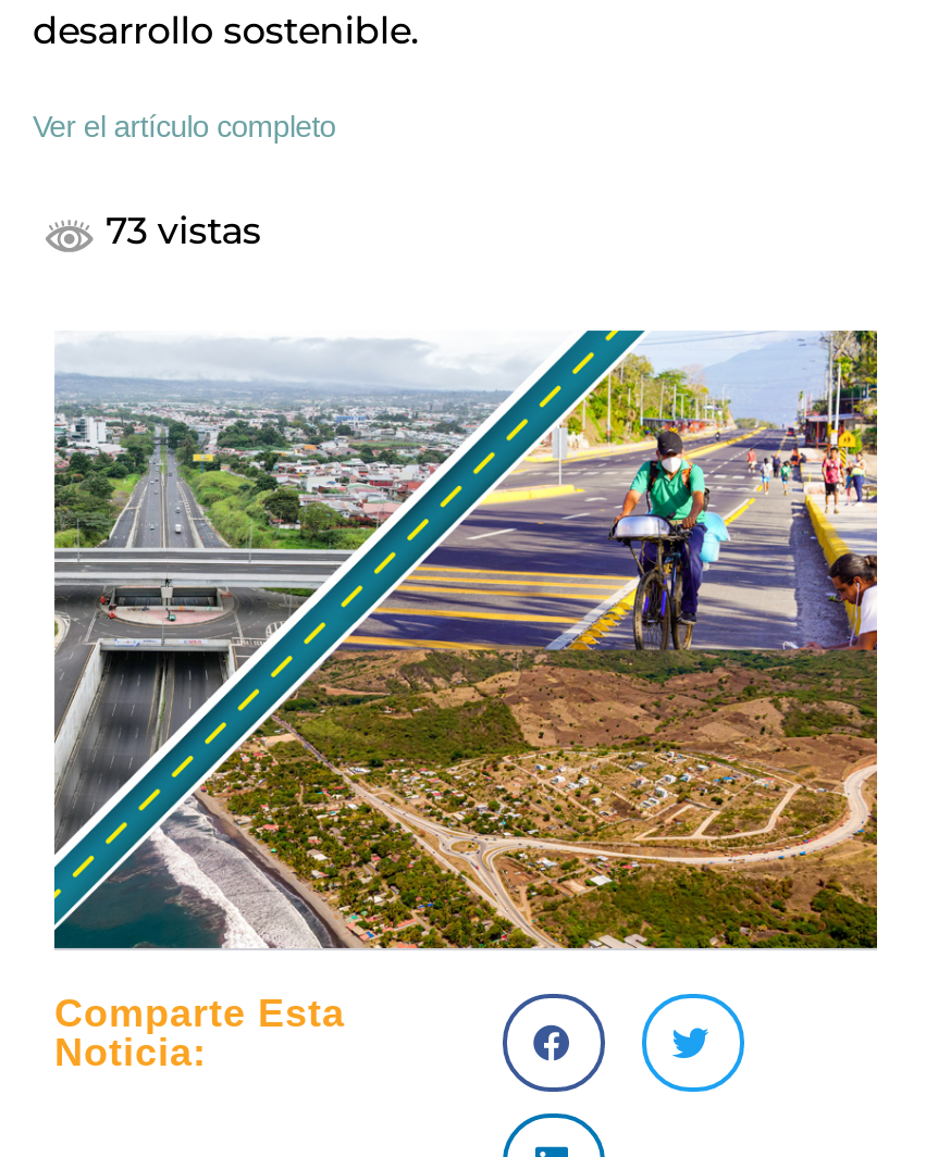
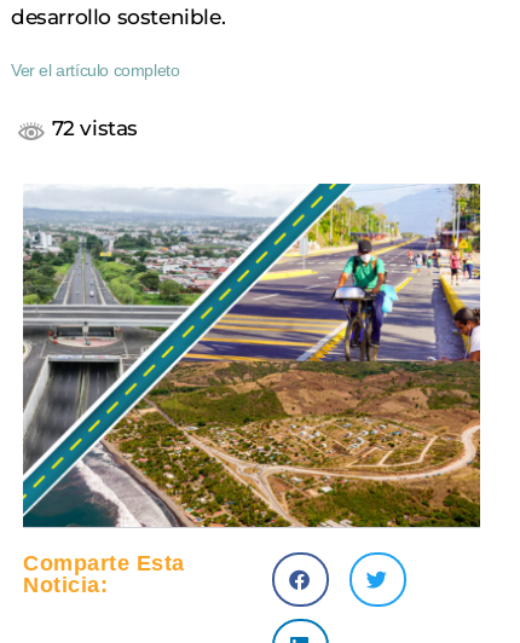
- 73 vistas
+ 72 vistas
